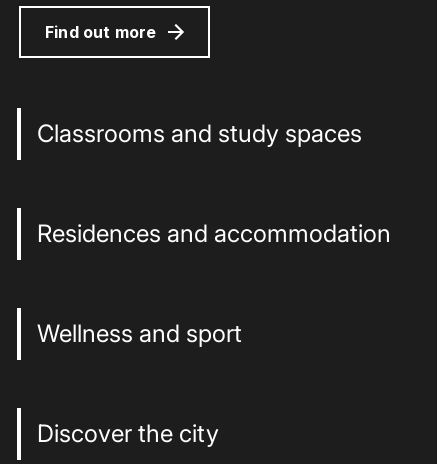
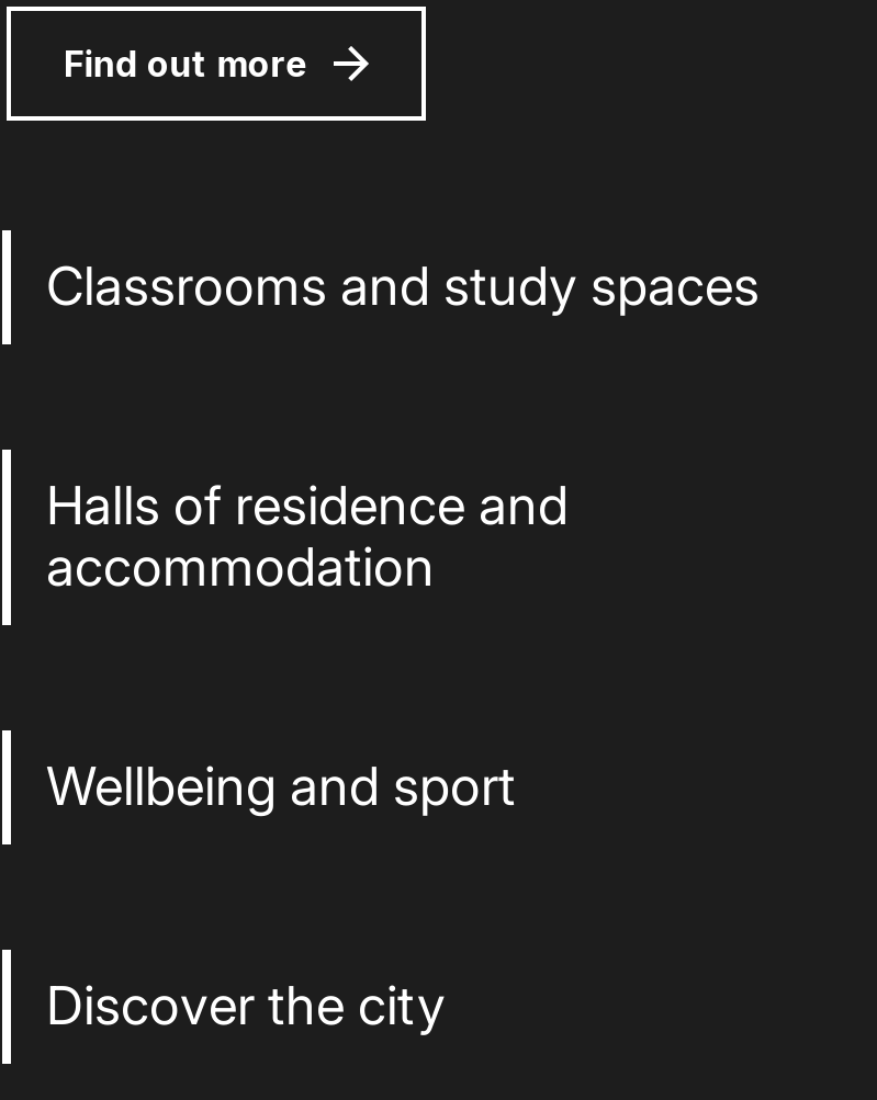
- Residences and accommodation
+ Halls of residence and
+ accommodation

- Wellness and sport
+ Wellbeing and sport
